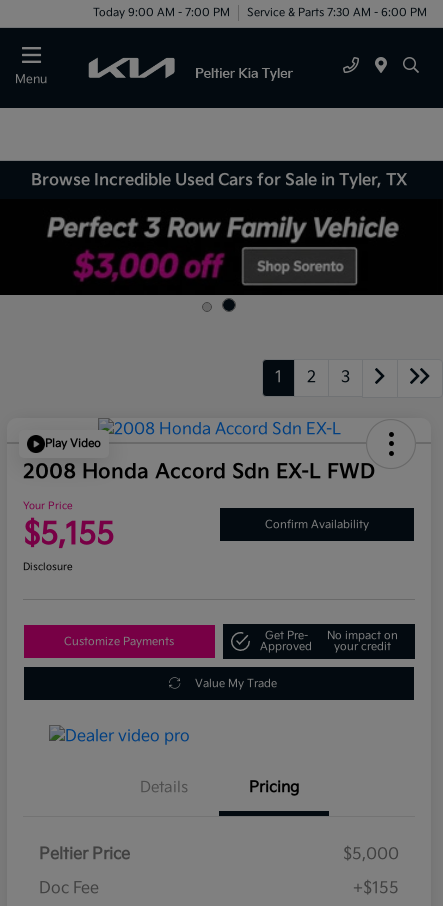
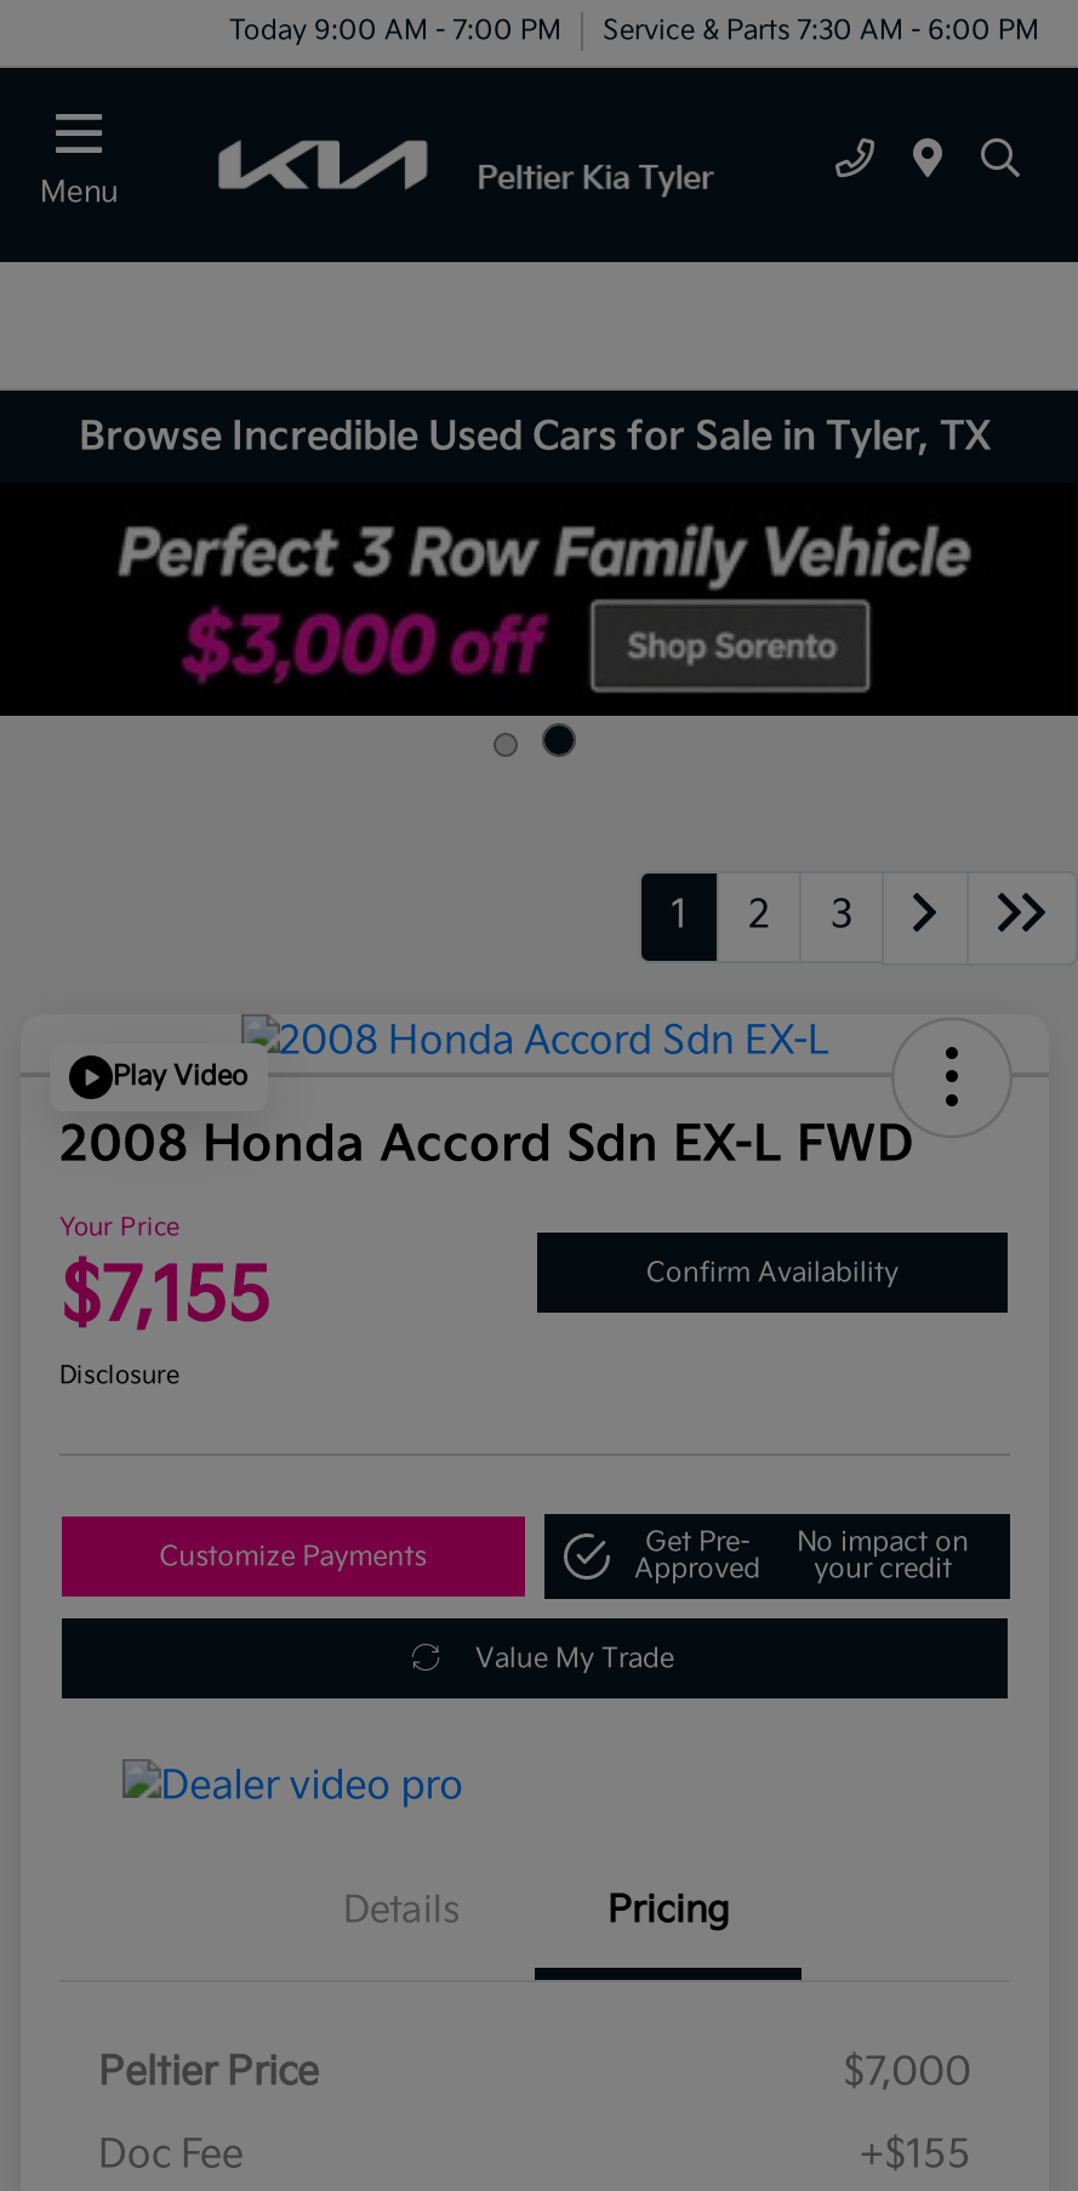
- $5,155
+ $7,155

- $5,000
+ $7,000
